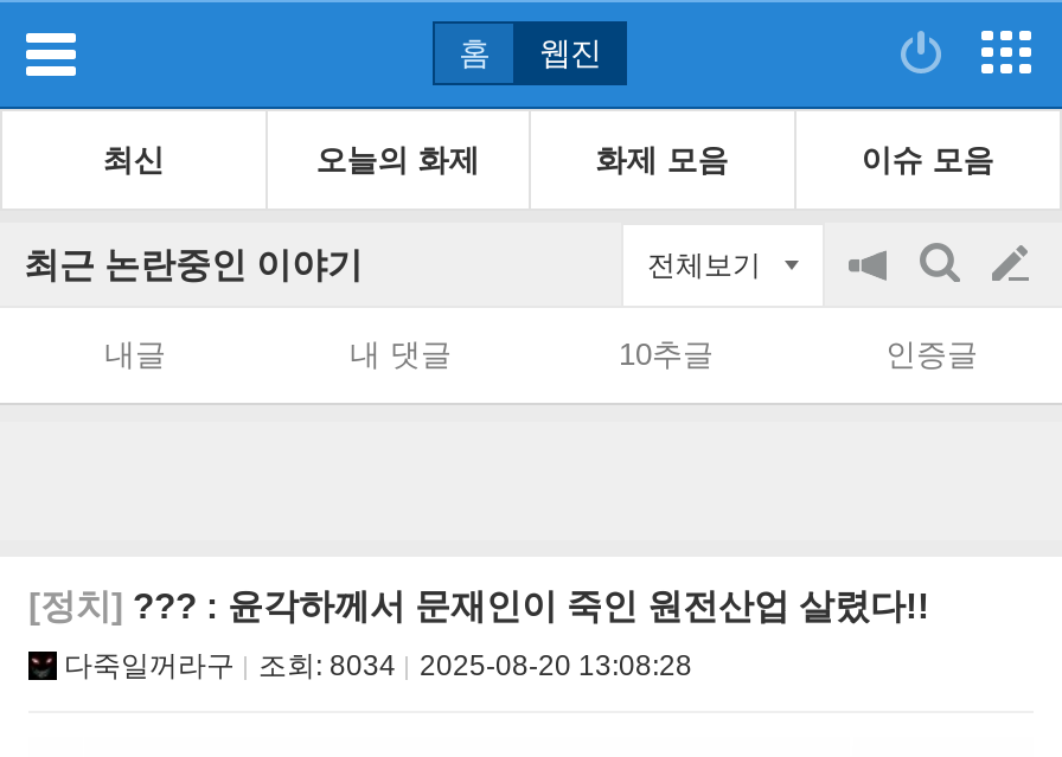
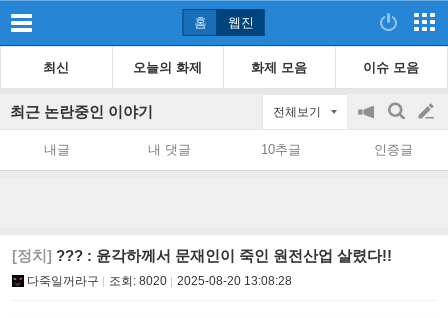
- 다죽일꺼라구 조회: 8034 2025-08-20 13:08:28
+ 다죽일꺼라구 조회: 8020 2025-08-20 13:08:28
